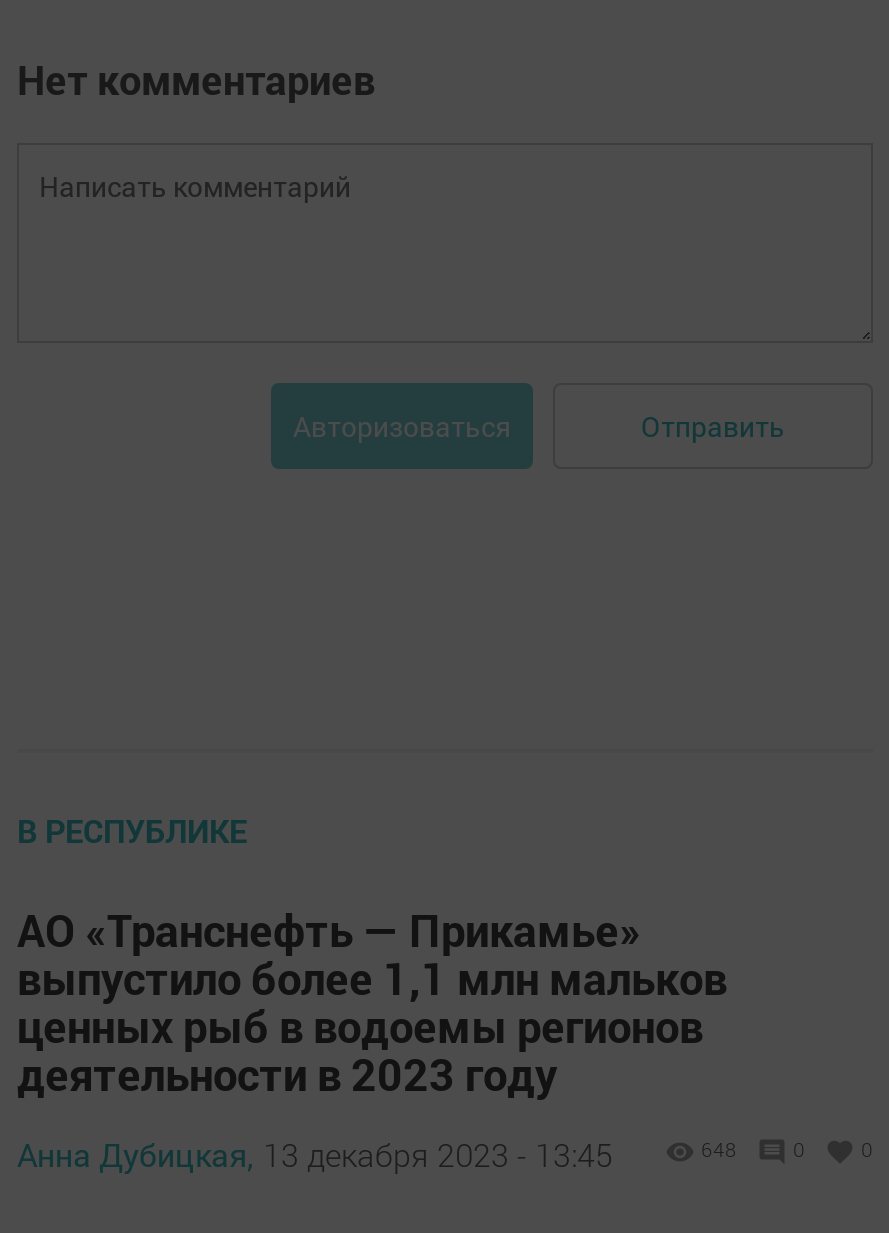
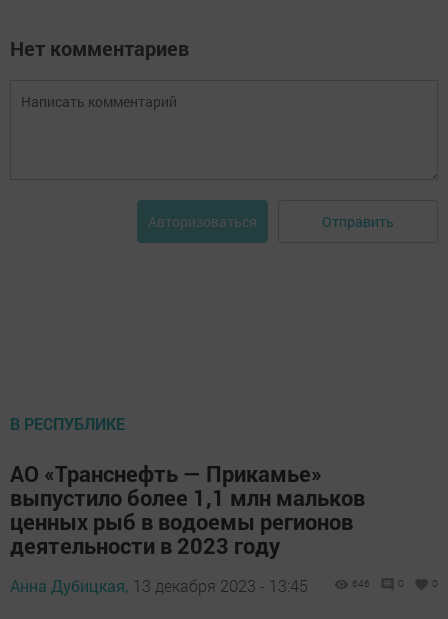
- 648
+ 646
